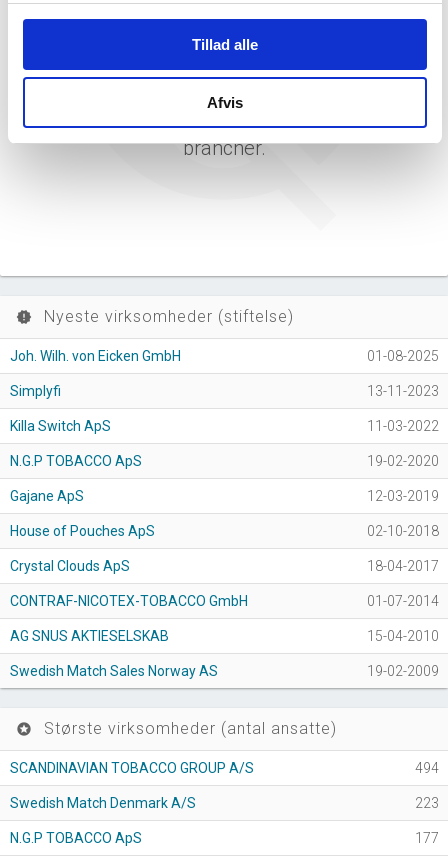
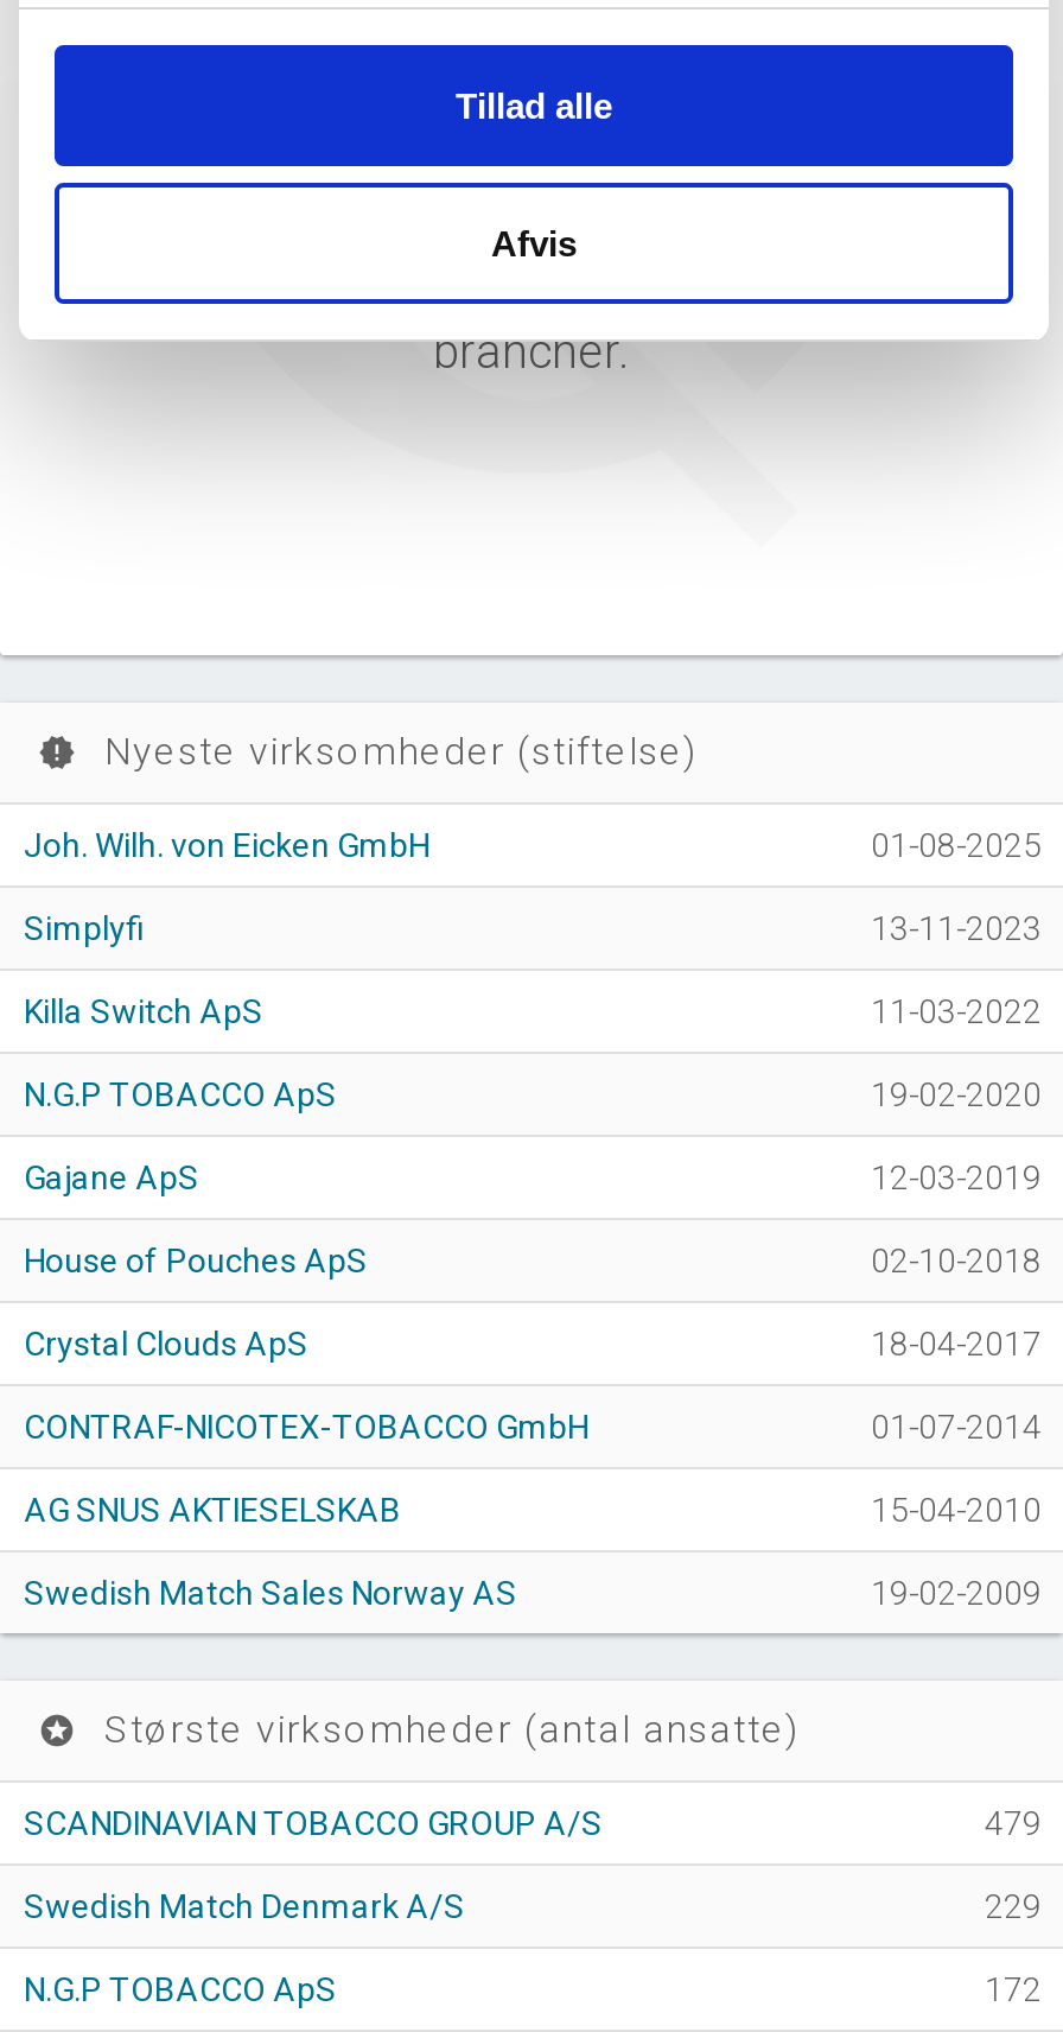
- 494
+ 479

- 223
+ 229

- 177
+ 172
